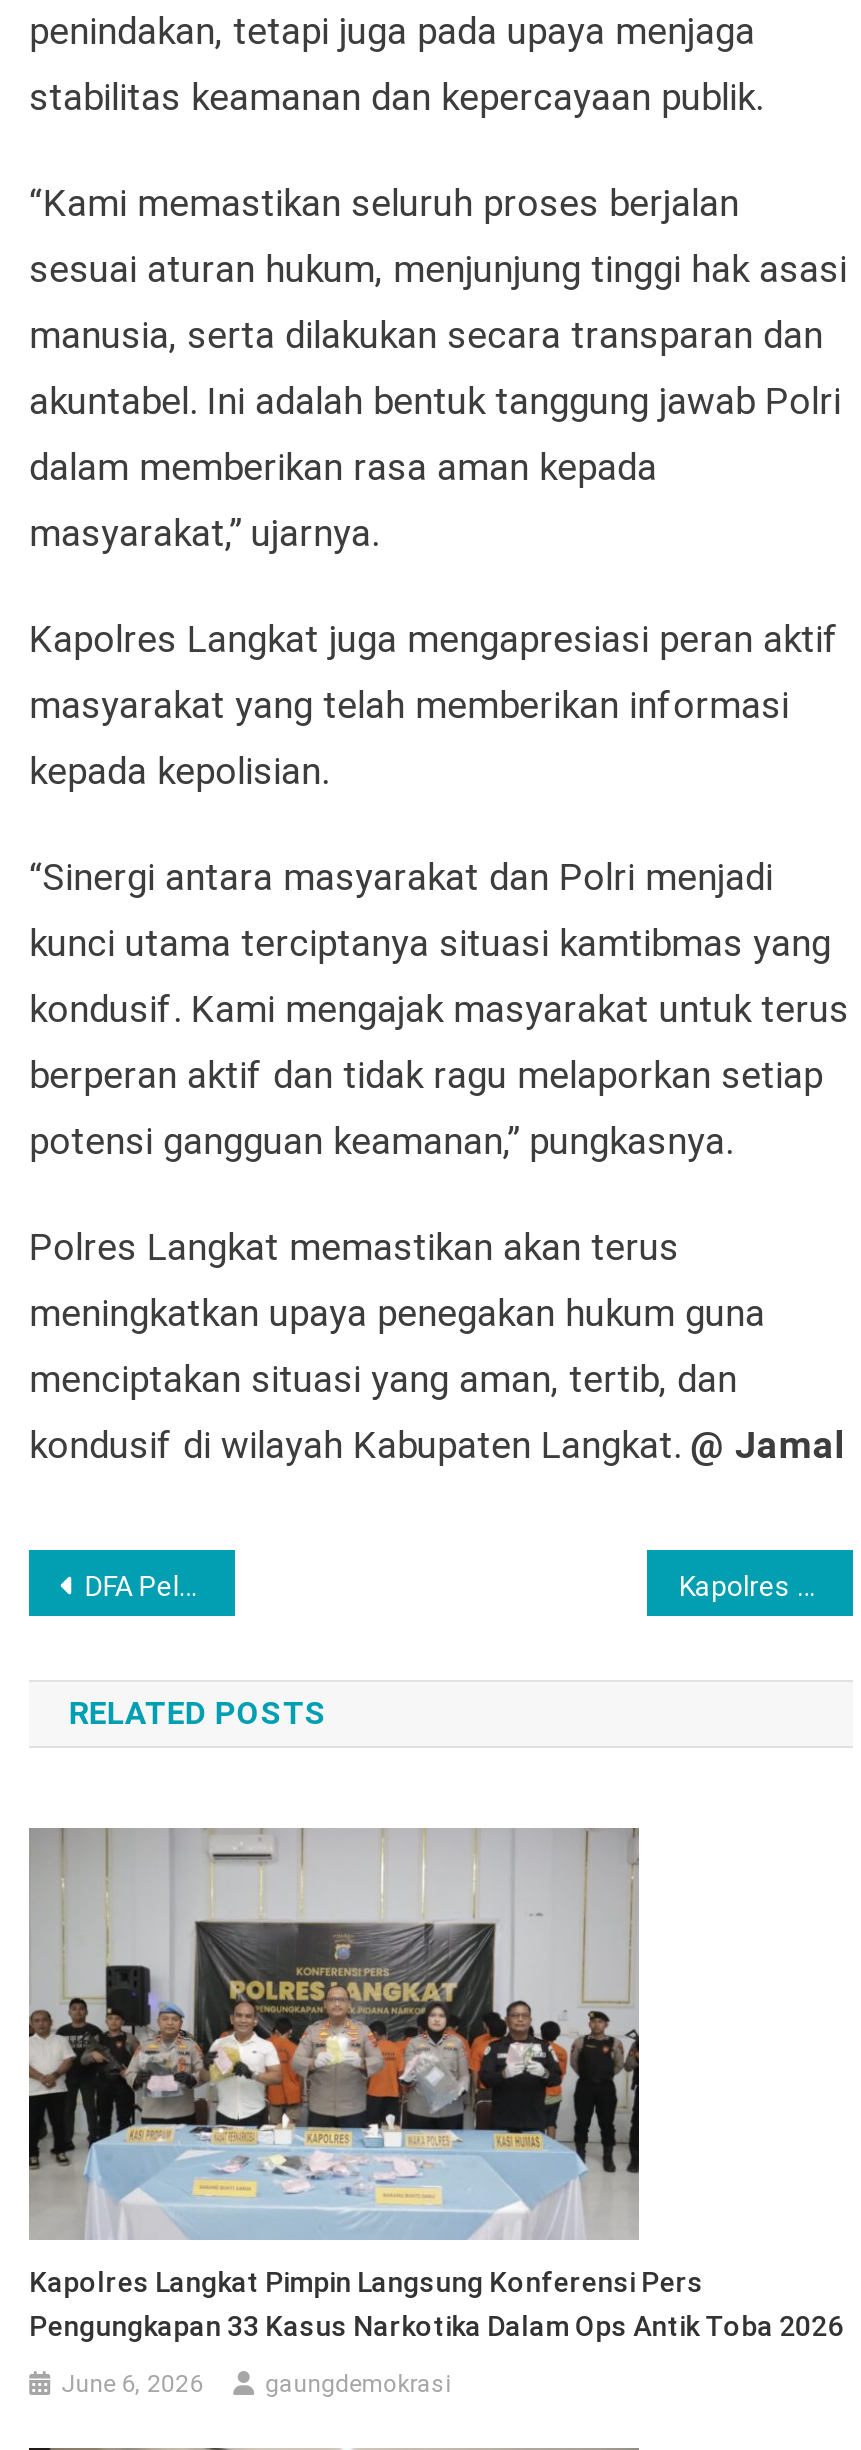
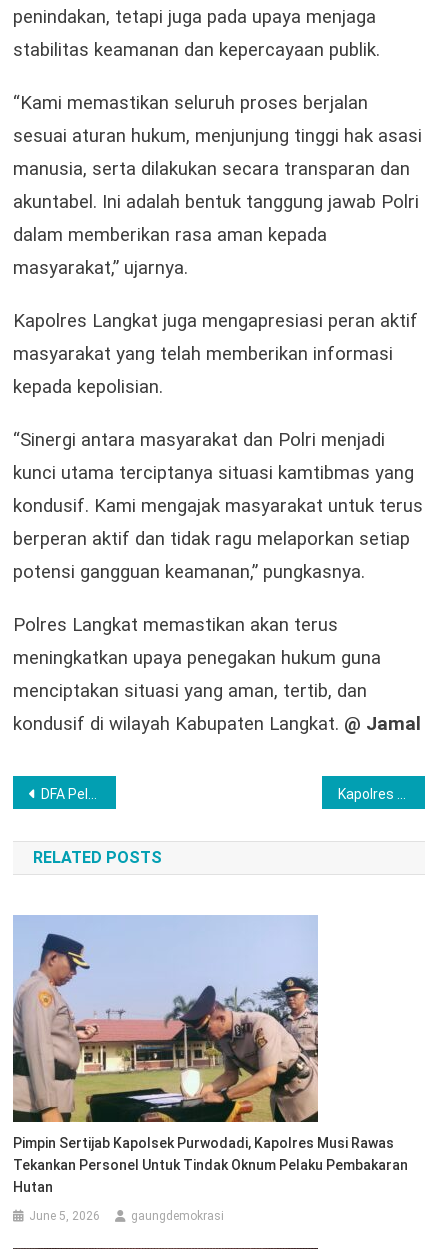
- [image]
- Kapolres Langkat Pimpin Langsung Konferensi Pers
- Pengungkapan 33 Kasus Narkotika Dalam Ops Antik Toba 2026
+ [image]
+ Pimpin Sertijab Kapolsek Purwodadi, Kapolres Musi Rawas
+ Tekankan Personel Untuk Tindak Oknum Pelaku Pembakaran
+ Hutan

- June 6, 2026
+ June 5, 2026
